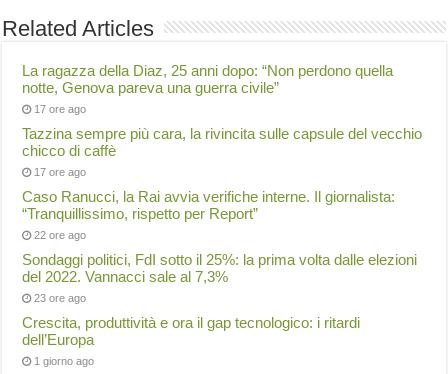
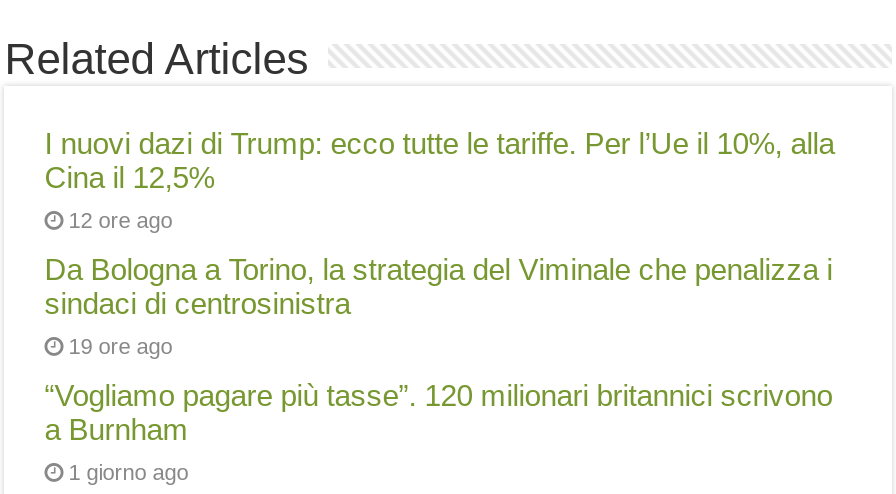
- La ragazza della Diaz, 25 anni dopo: “Non perdono quella
- notte, Genova pareva una guerra civile”
- 17 ore ago
- Tazzina sempre più cara, la rivincita sulle capsule del vecchio
- chicco di caffè
- 17 ore ago
- Caso Ranucci, la Rai avvia verifiche interne. Il giornalista:
- “Tranquillissimo, rispetto per Report”
- 22 ore ago
- Sondaggi politici, FdI sotto il 25%: la prima volta dalle elezioni
- del 2022. Vannacci sale al 7,3%
- 23 ore ago
- Crescita, produttività e ora il gap tecnologico: i ritardi
- dell’Europa
+ I nuovi dazi di Trump: ecco tutte le tariffe. Per l’Ue il 10%, alla
+ Cina il 12,5%
+ 12 ore ago
+ Da Bologna a Torino, la strategia del Viminale che penalizza i
+ sindaci di centrosinistra
+ 19 ore ago
+ “Vogliamo pagare più tasse”. 120 milionari britannici scrivono
+ a Burnham
